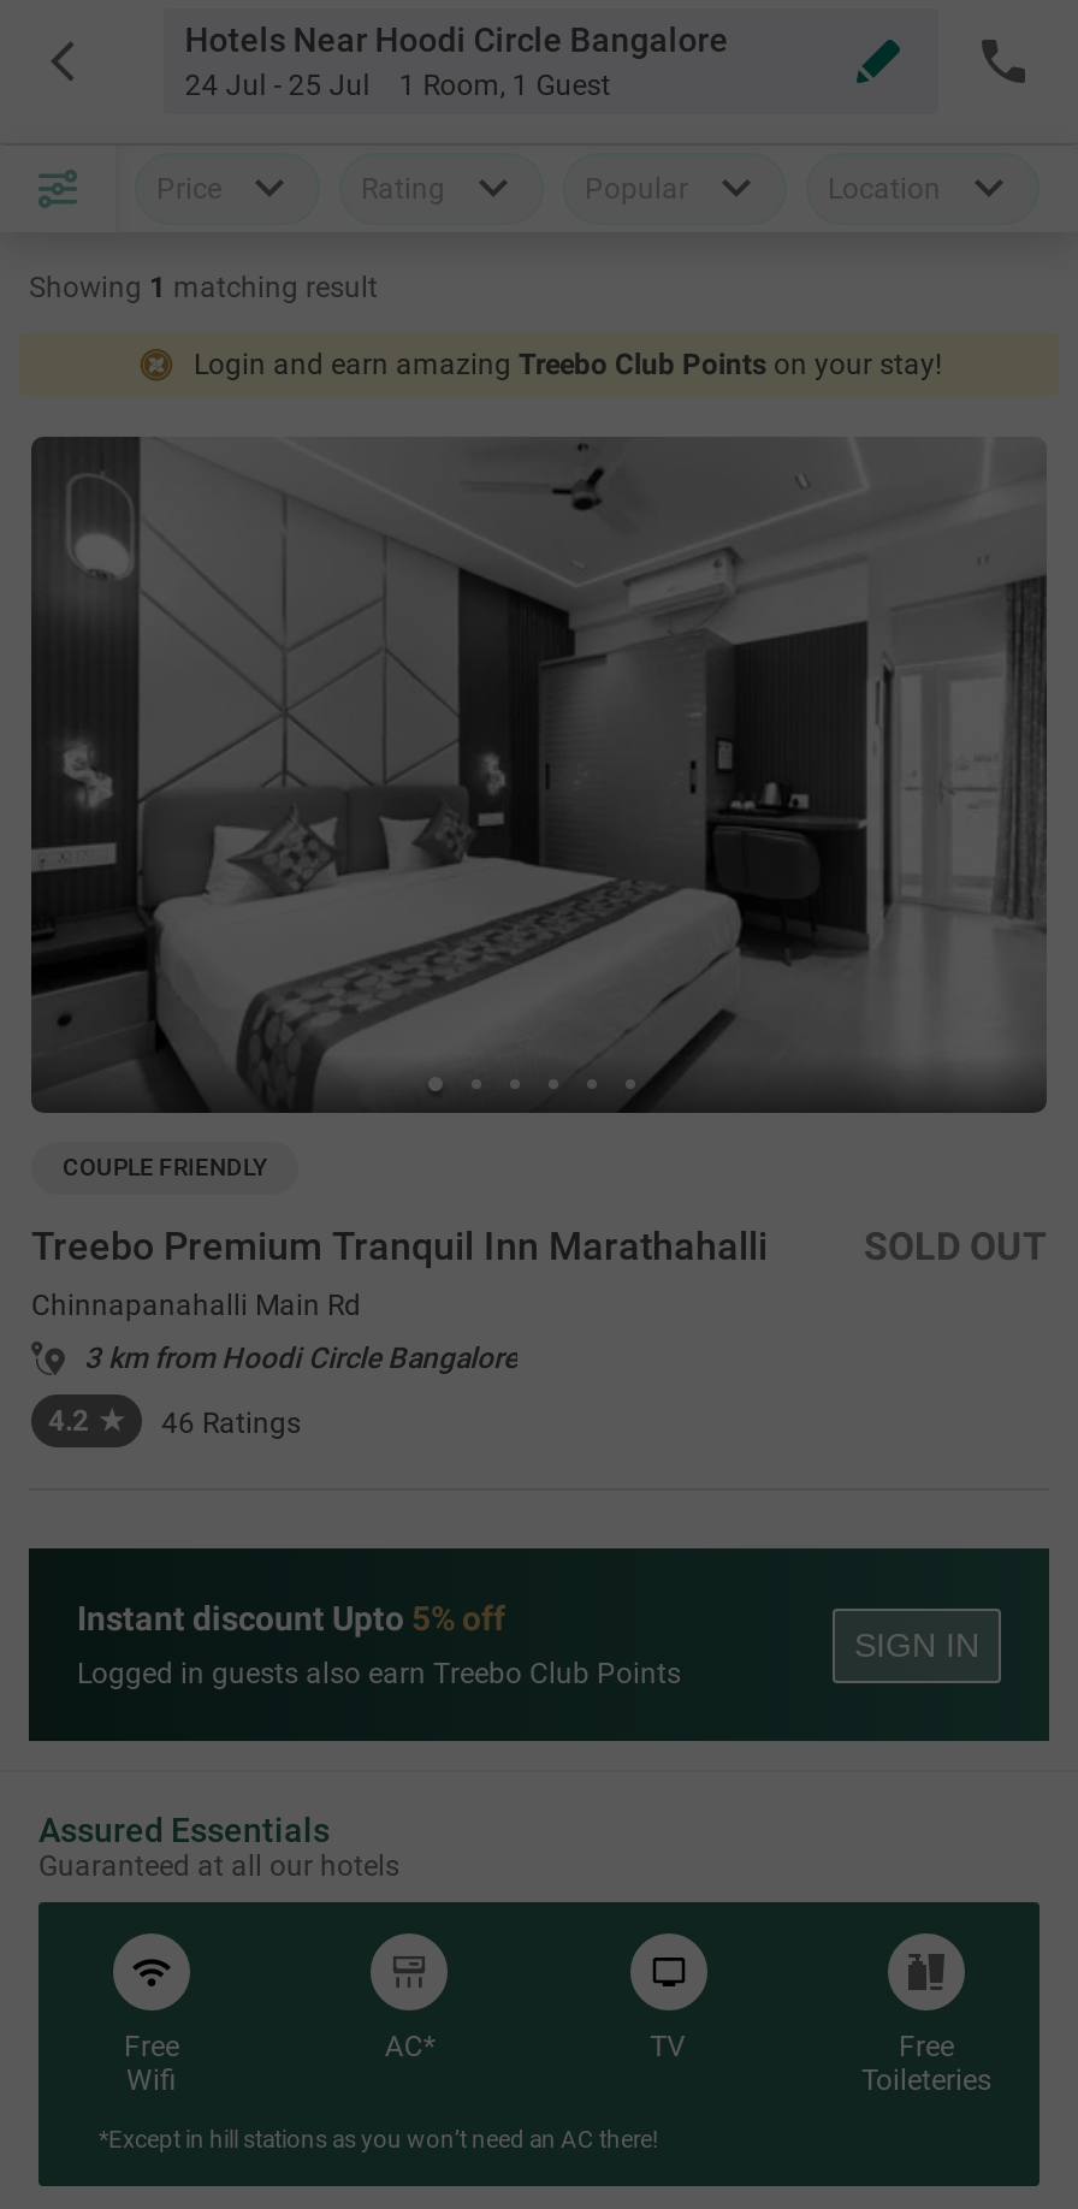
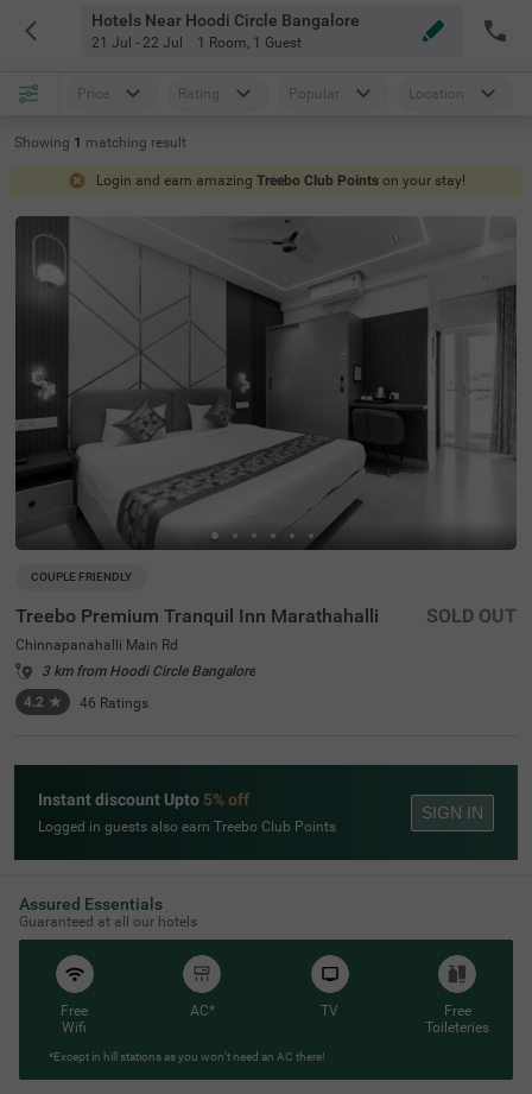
- 24 Jul - 25 Jul 1 Room, 1 Guest
+ 21 Jul - 22 Jul 1 Room, 1 Guest
